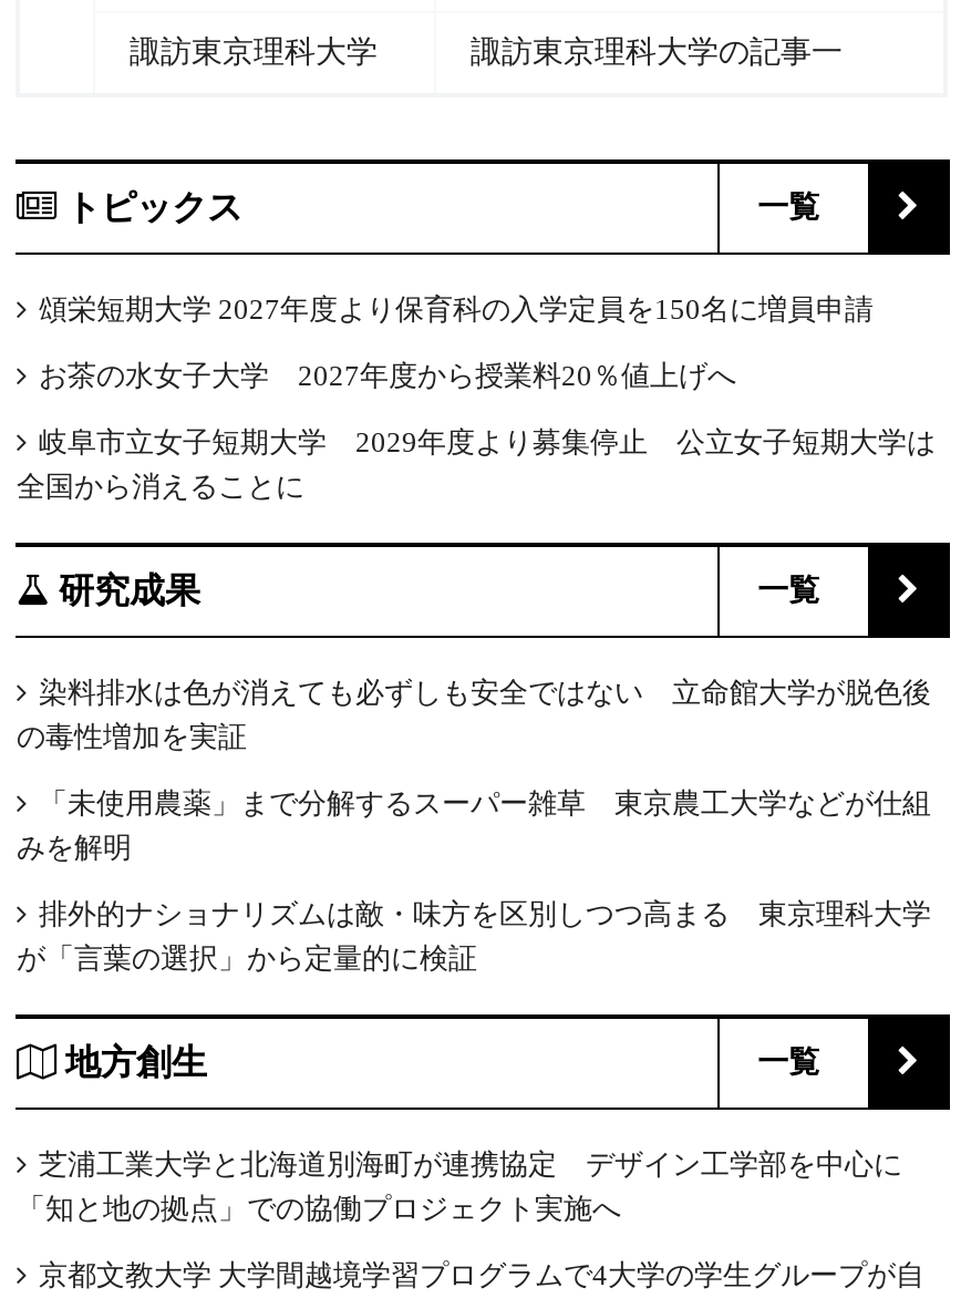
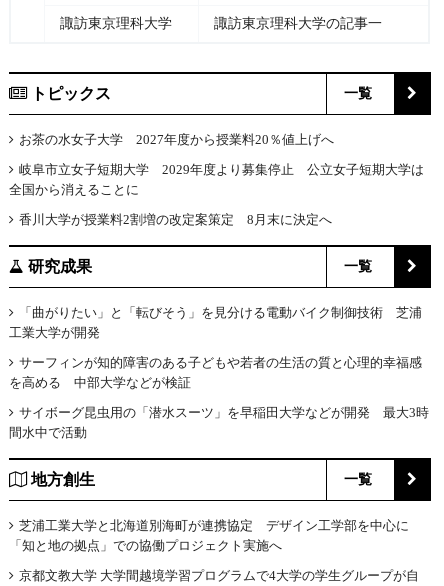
- 頌栄短期大学 2027年度より保育科の入学定員を150名に増員申請

moved up: お茶の水女子大学 2027年度から授業料20％値上げへ | 岐阜市立女子短期大学 2029年度より募集停止 公立女子短期大学は | 全国から消えることに

+ 香川大学が授業料2割増の改定案策定 8月末に決定へ

- 染料排水は色が消えても必ずしも安全ではない 立命館大学が脱色後
- の毒性増加を実証
+ 「曲がりたい」と「転びそう」を見分ける電動バイク制御技術 芝浦
+ 工業大学が開発

- 「未使用農薬」まで分解するスーパー雑草 東京農工大学などが仕組
- みを解明
+ サーフィンが知的障害のある子どもや若者の生活の質と心理的幸福感
+ を高める 中部大学などが検証

- 排外的ナショナリズムは敵・味方を区別しつつ高まる 東京理科大学
- が「言葉の選択」から定量的に検証
+ サイボーグ昆虫用の「潜水スーツ」を早稲田大学などが開発 最大3時
+ 間水中で活動
